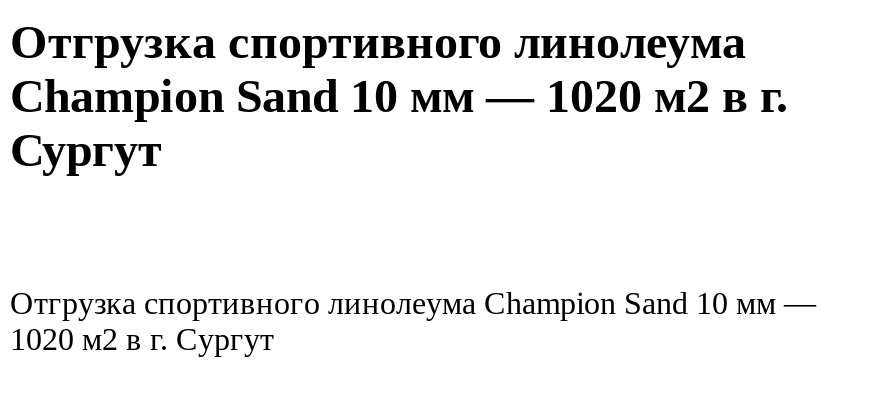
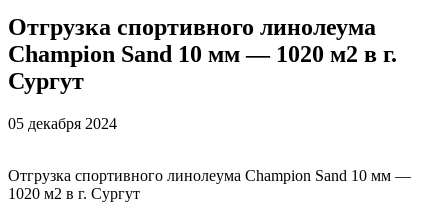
+ 05 декабря 2024
